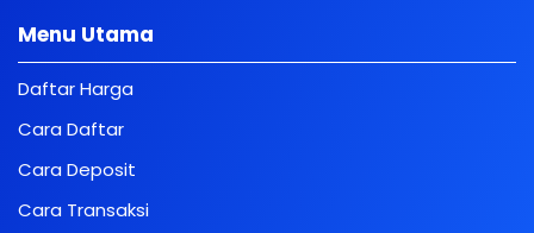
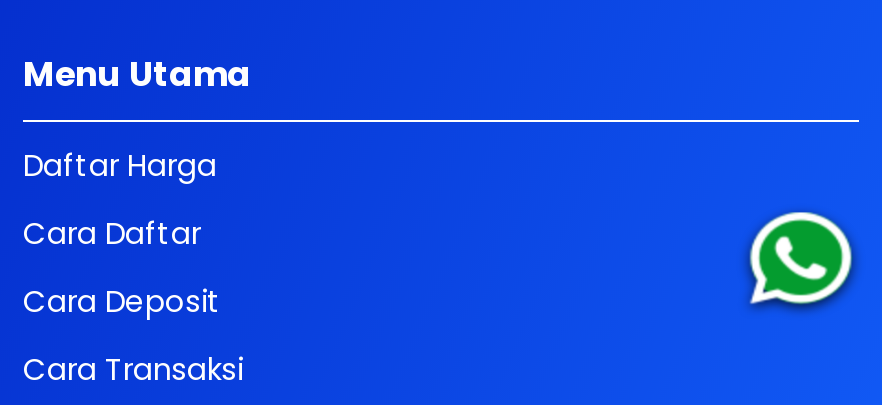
+ [image]
